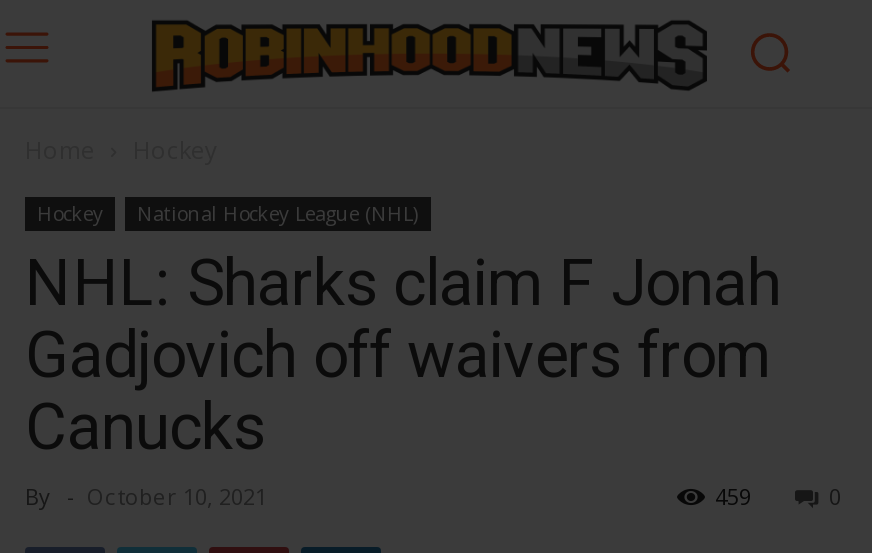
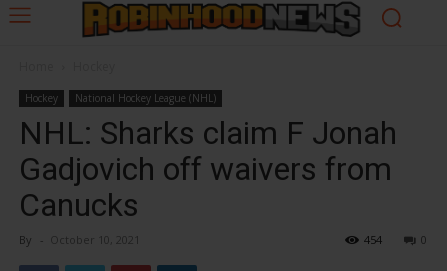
- 459
+ 454
